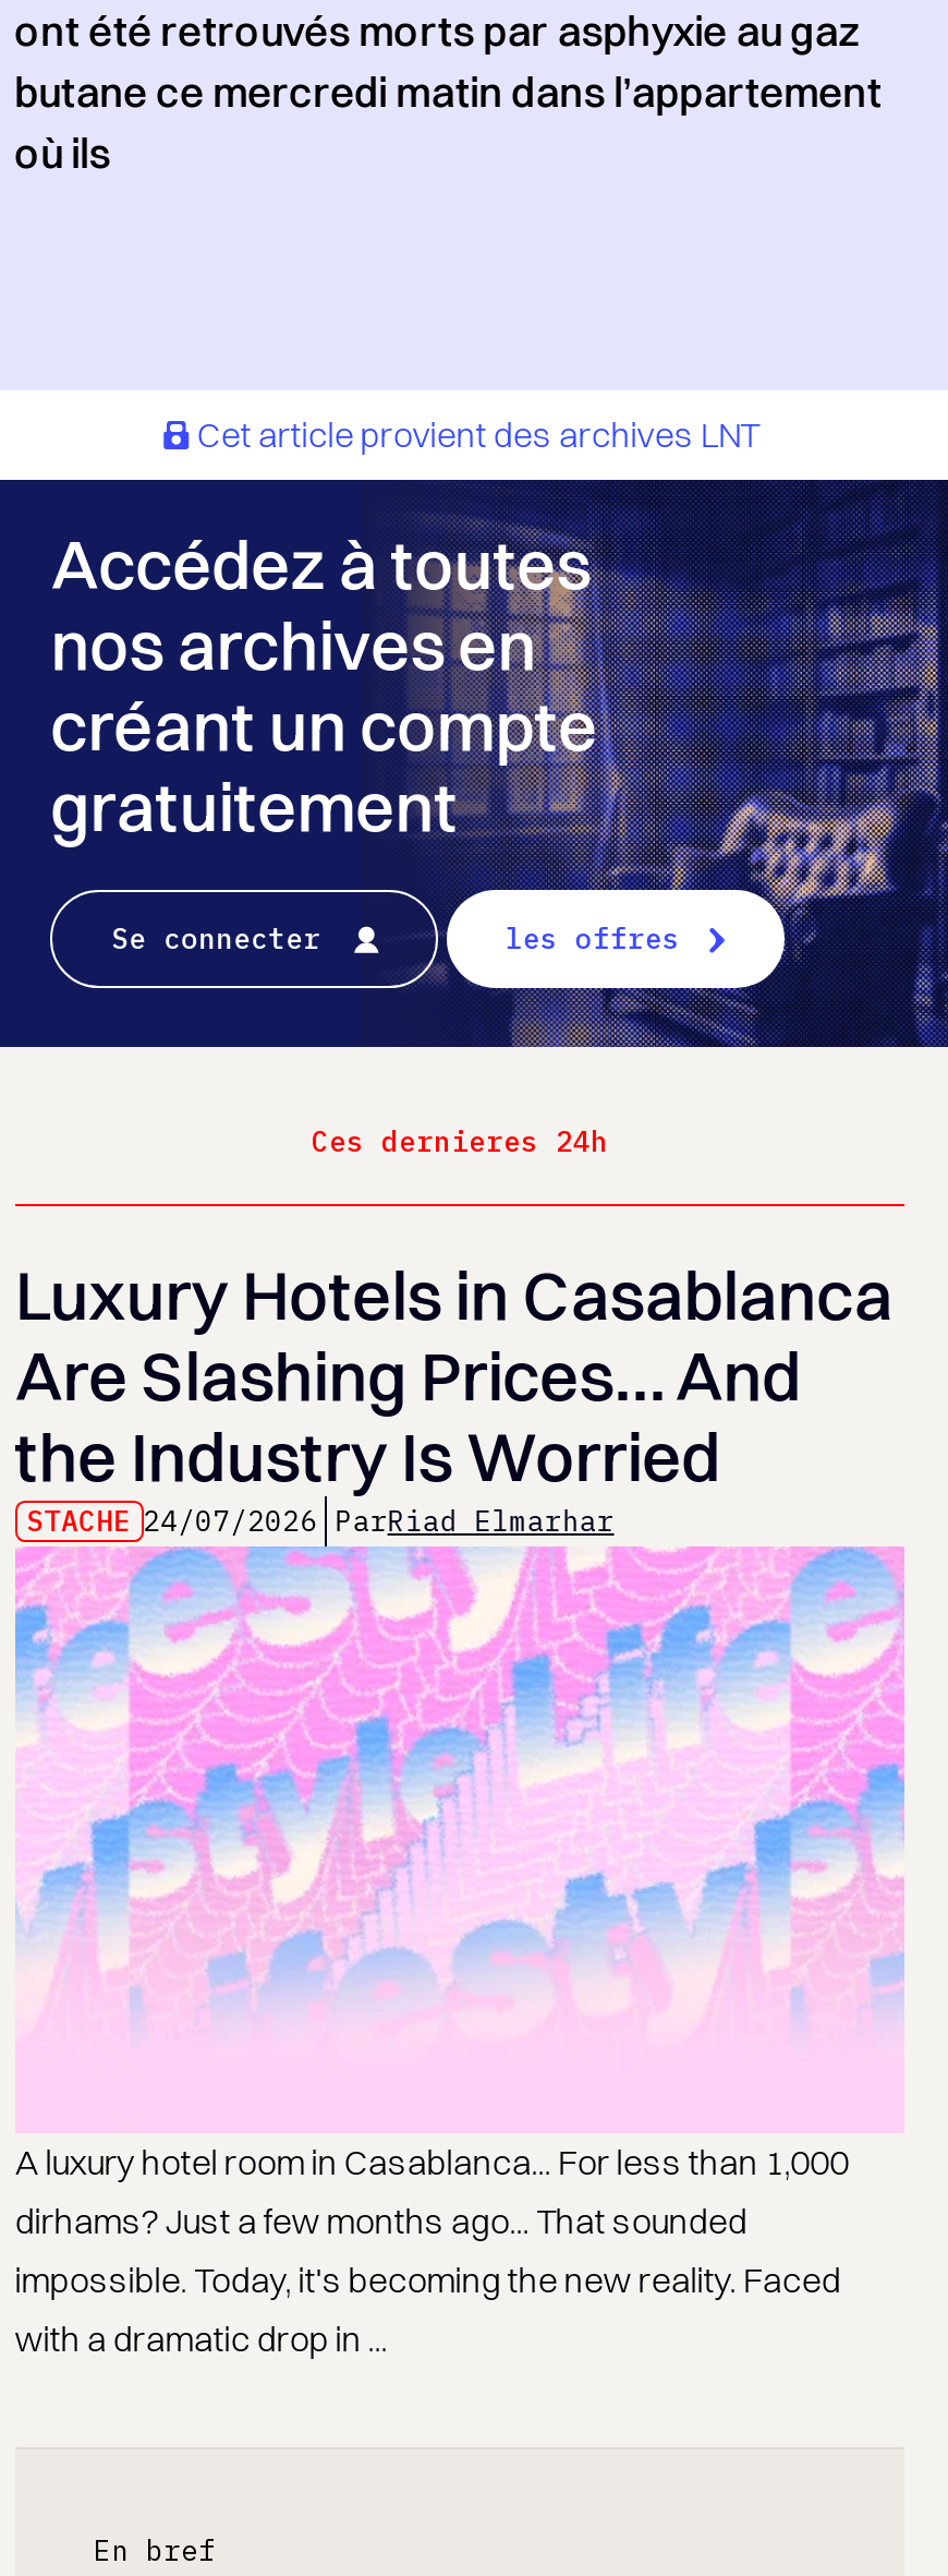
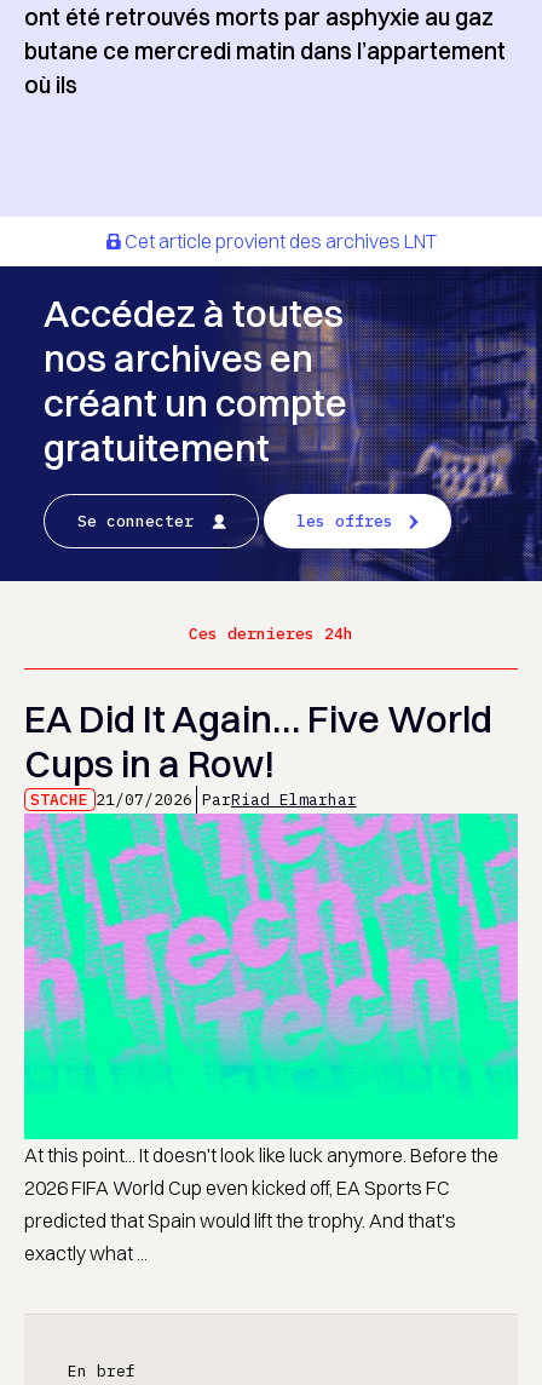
- Luxury Hotels in Casablanca
- Are Slashing Prices… And
- the Industry Is Worried
- STACHE 24/07/2026 ParRiad Elmarhar
+ EA Did It Again… Five World
+ Cups in a Row!
+ STACHE 21/07/2026 ParRiad Elmarhar

- [image]
- A luxury hotel room in Casablanca... For less than 1,000
- dirhams? Just a few months ago... That sounded
- impossible. Today, it's becoming the new reality. Faced
- with a dramatic drop in ...
+ [image]
+ At this point... It doesn't look like luck anymore. Before the
+ 2026 FIFA World Cup even kicked off, EA Sports FC
+ predicted that Spain would lift the trophy. And that's
+ exactly what ...
